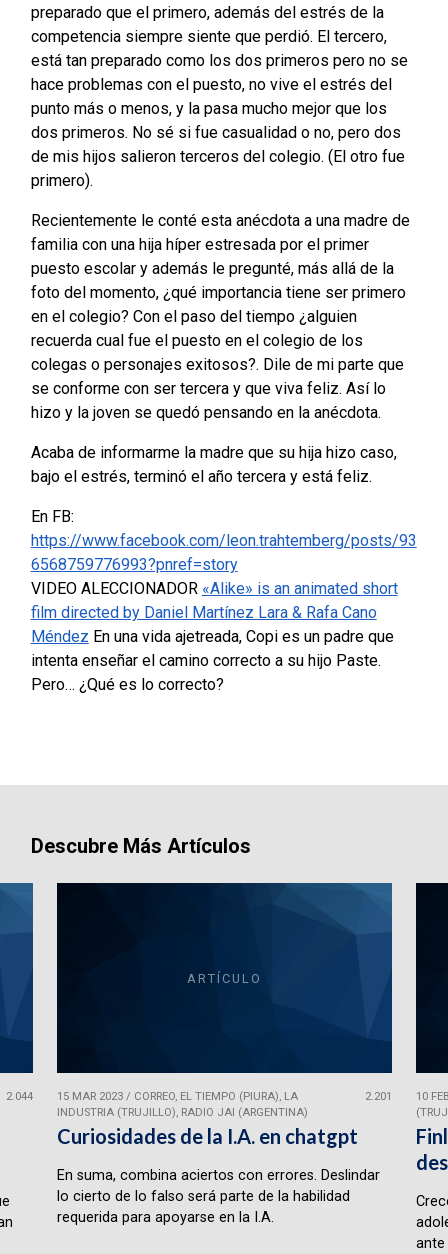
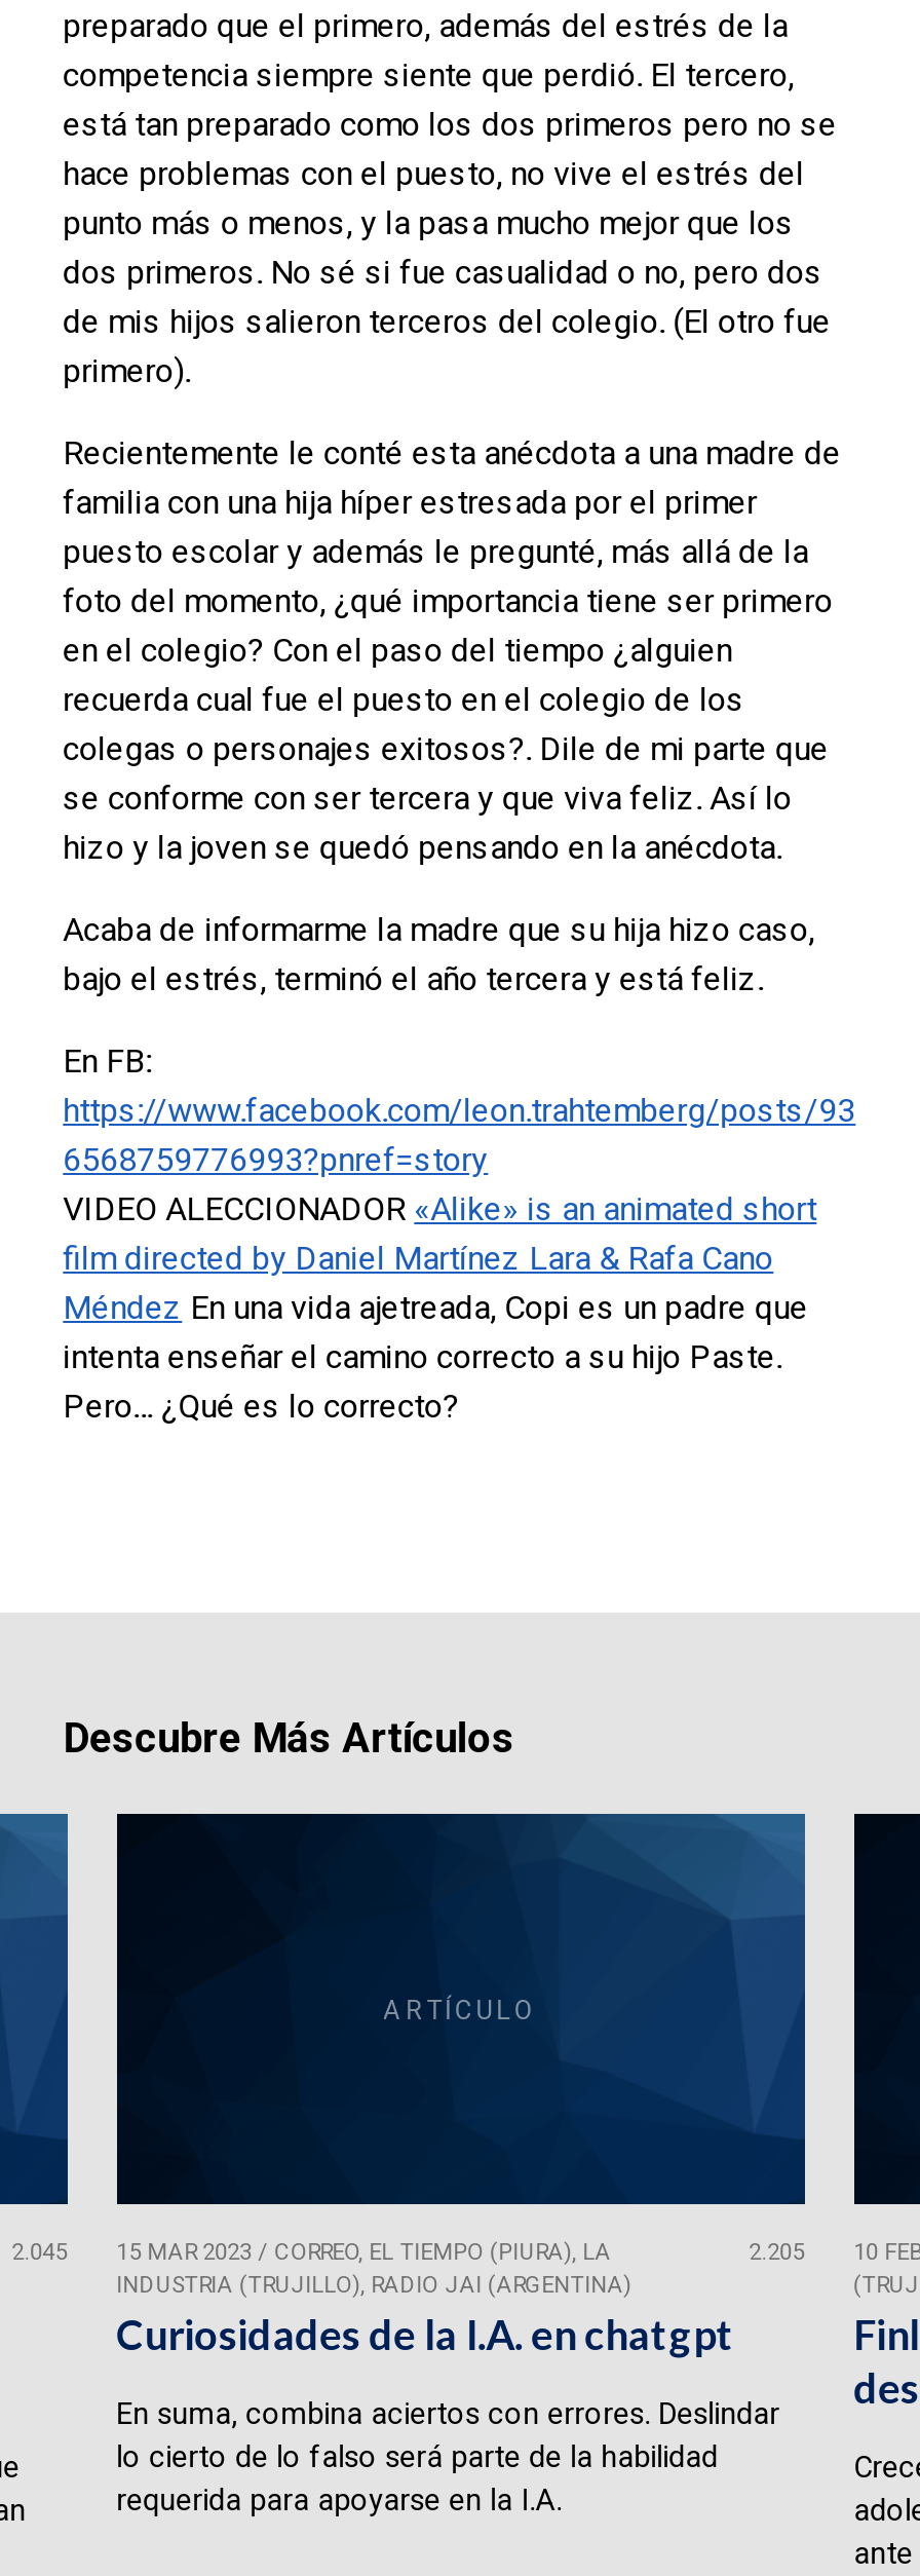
- 2.044 15 MAR 2023 / CORREO, EL TIEMPO (PIURA), LA
+ 2.045 15 MAR 2023 / CORREO, EL TIEMPO (PIURA), LA

- 2.201
+ 2.205
